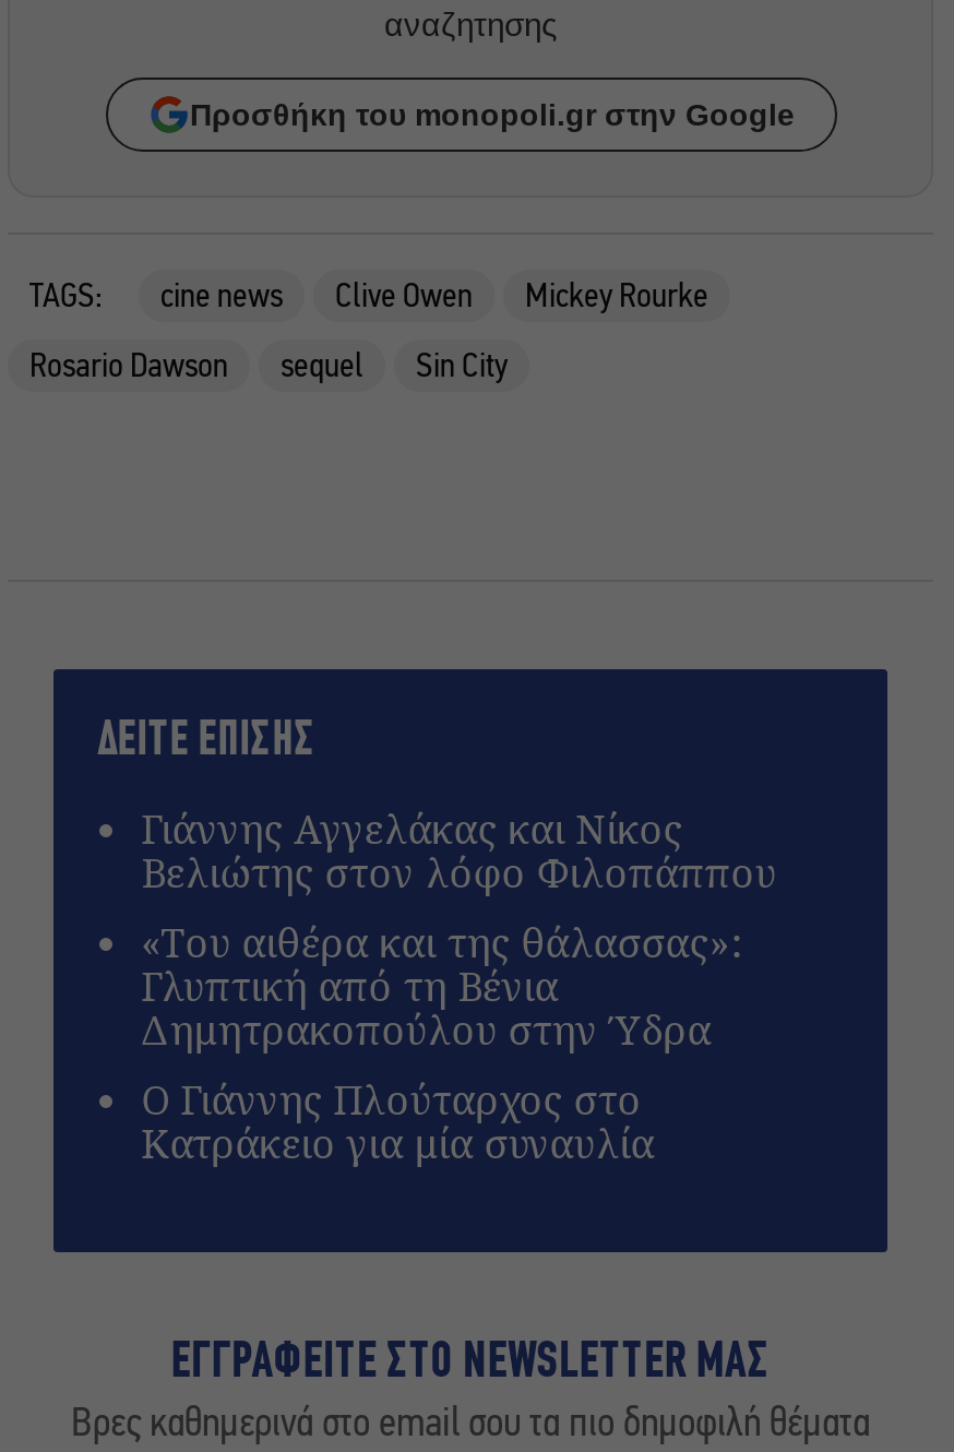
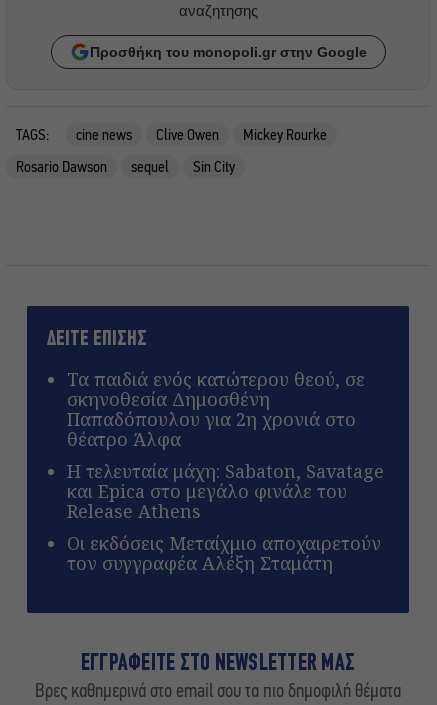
- Γιάννης Αγγελάκας και Νίκος
- Βελιώτης στον λόφο Φιλοπάππου
- «Του αιθέρα και της θάλασσας»:
- Γλυπτική από τη Βένια
- Δημητρακοπούλου στην Ύδρα
- Ο Γιάννης Πλούταρχος στο
- Κατράκειο για μία συναυλία
+ Τα παιδιά ενός κατώτερου θεού, σε
+ σκηνοθεσία Δημοσθένη
+ Παπαδόπουλου για 2η χρονιά στο
+ θέατρο Άλφα
+ Η τελευταία μάχη: Sabaton, Savatage
+ και Epica στο μεγάλο φινάλε του
+ Release Athens
+ Οι εκδόσεις Μεταίχμιο αποχαιρετούν
+ τον συγγραφέα Αλέξη Σταμάτη
